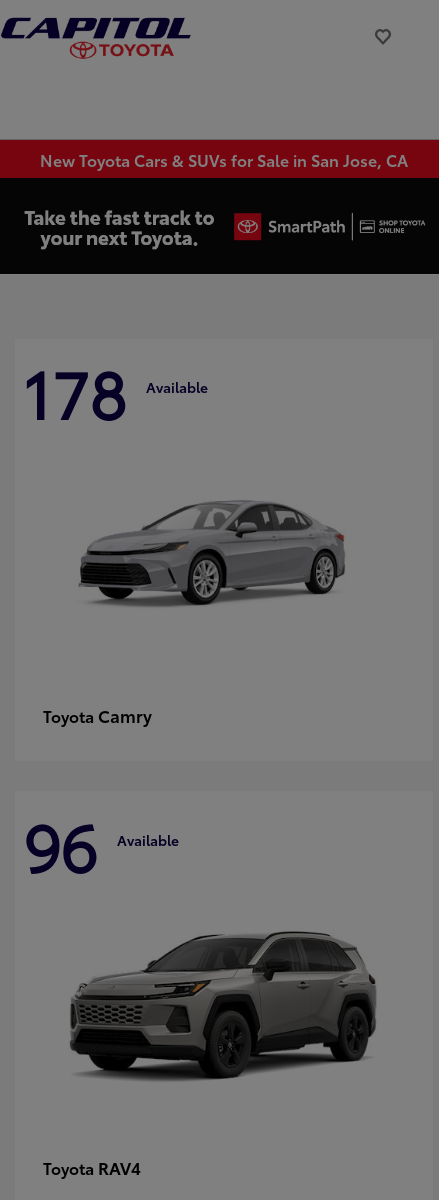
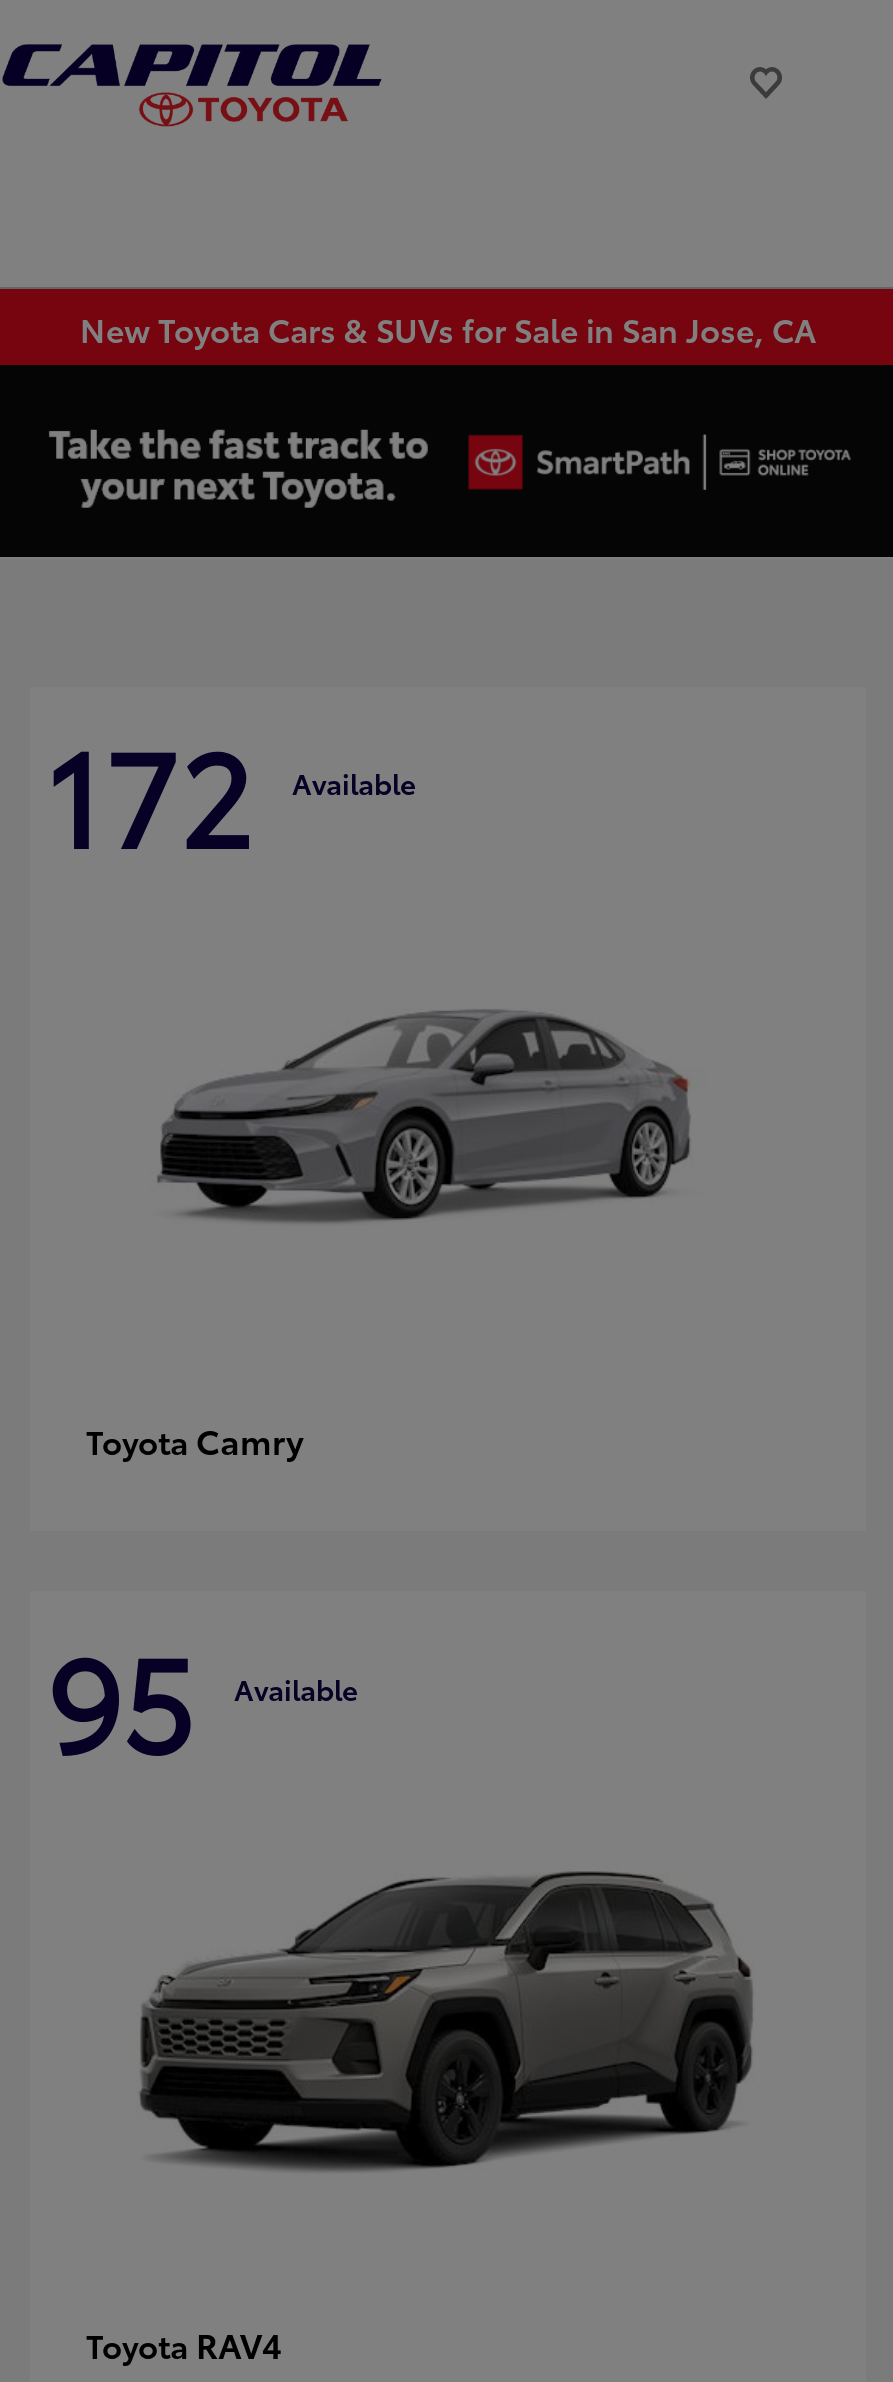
- 178 Available
+ 172 Available

- 96 Available
+ 95 Available
